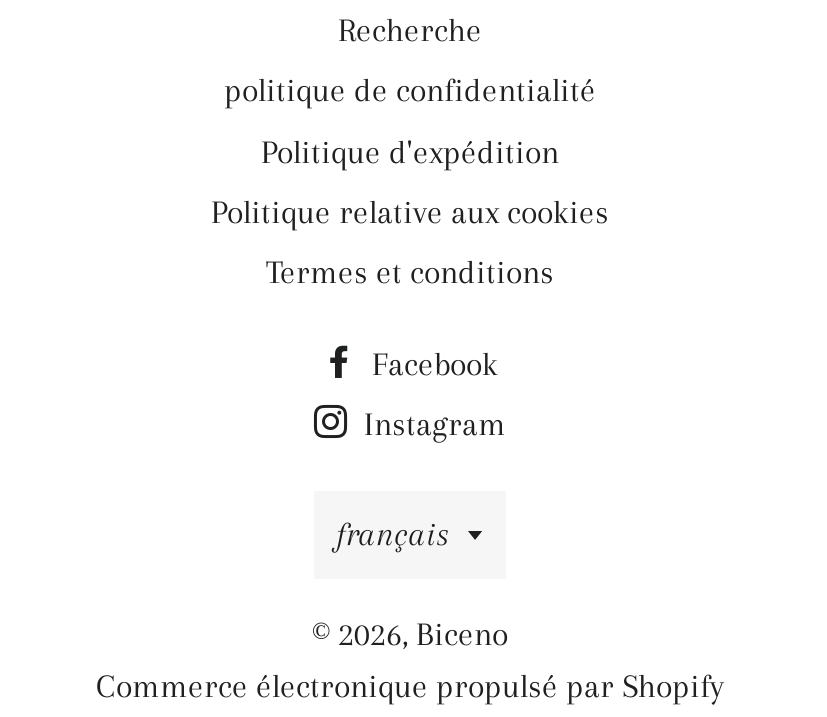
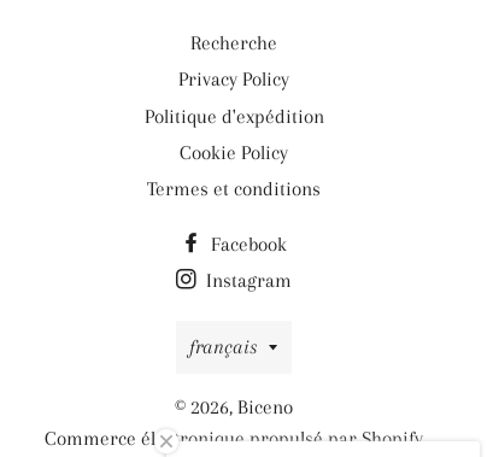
- politique de confidentialité
+ Privacy Policy

- Politique relative aux cookies
+ Cookie Policy
